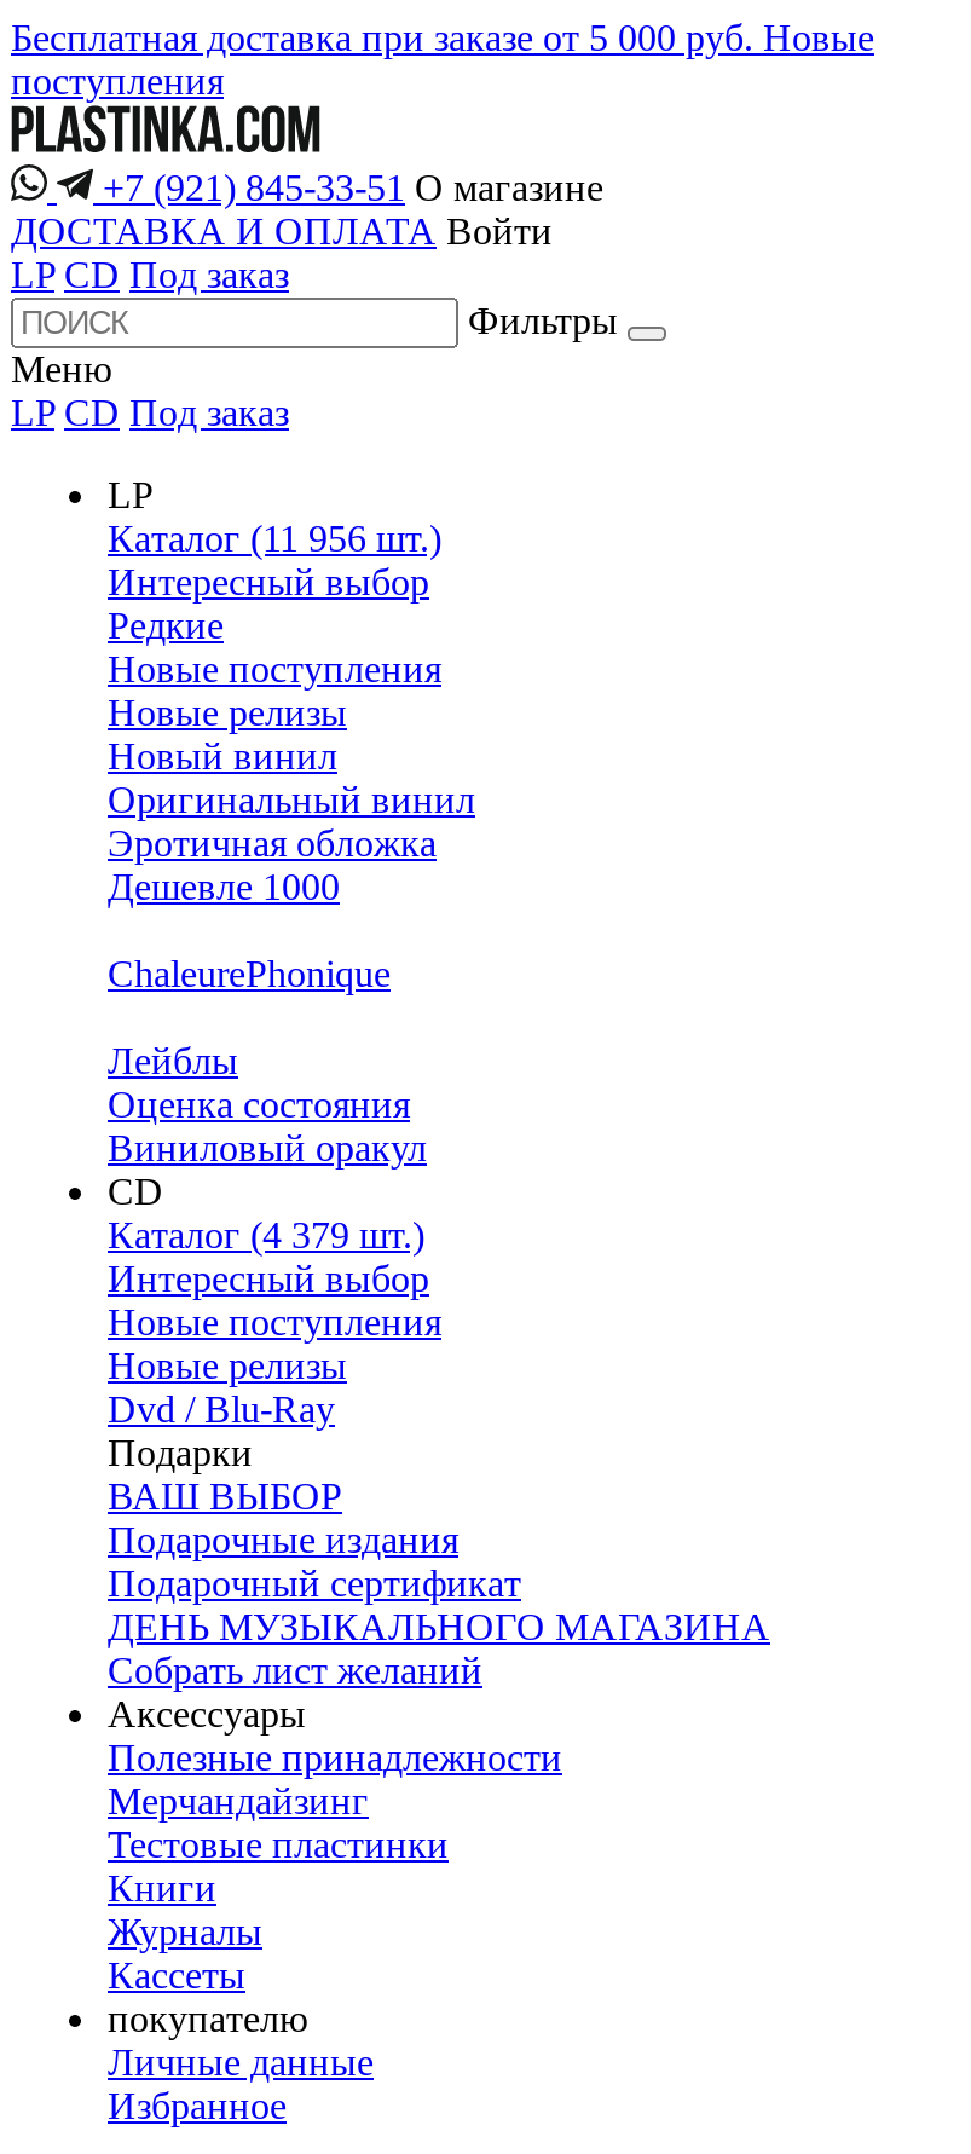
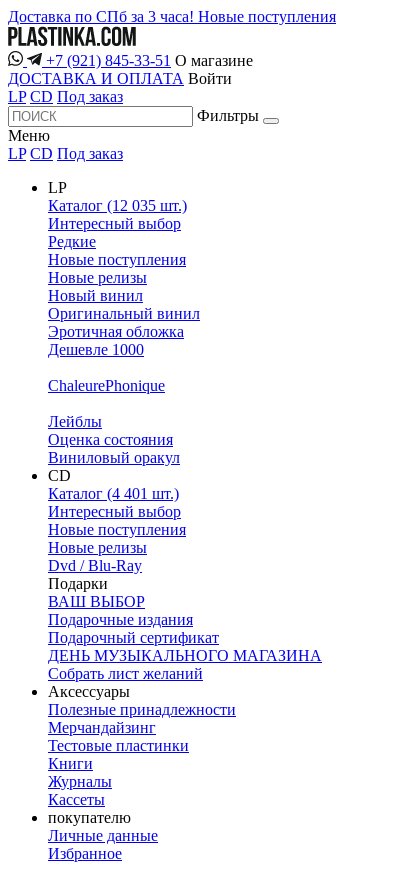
- Бесплатная доставка при заказе от 5 000 руб. Новые
- поступления
+ Доставка по СПб за 3 часа! Новые поступления

- Каталог (11 956 шт.)
+ Каталог (12 035 шт.)

- Каталог (4 379 шт.)
+ Каталог (4 401 шт.)
